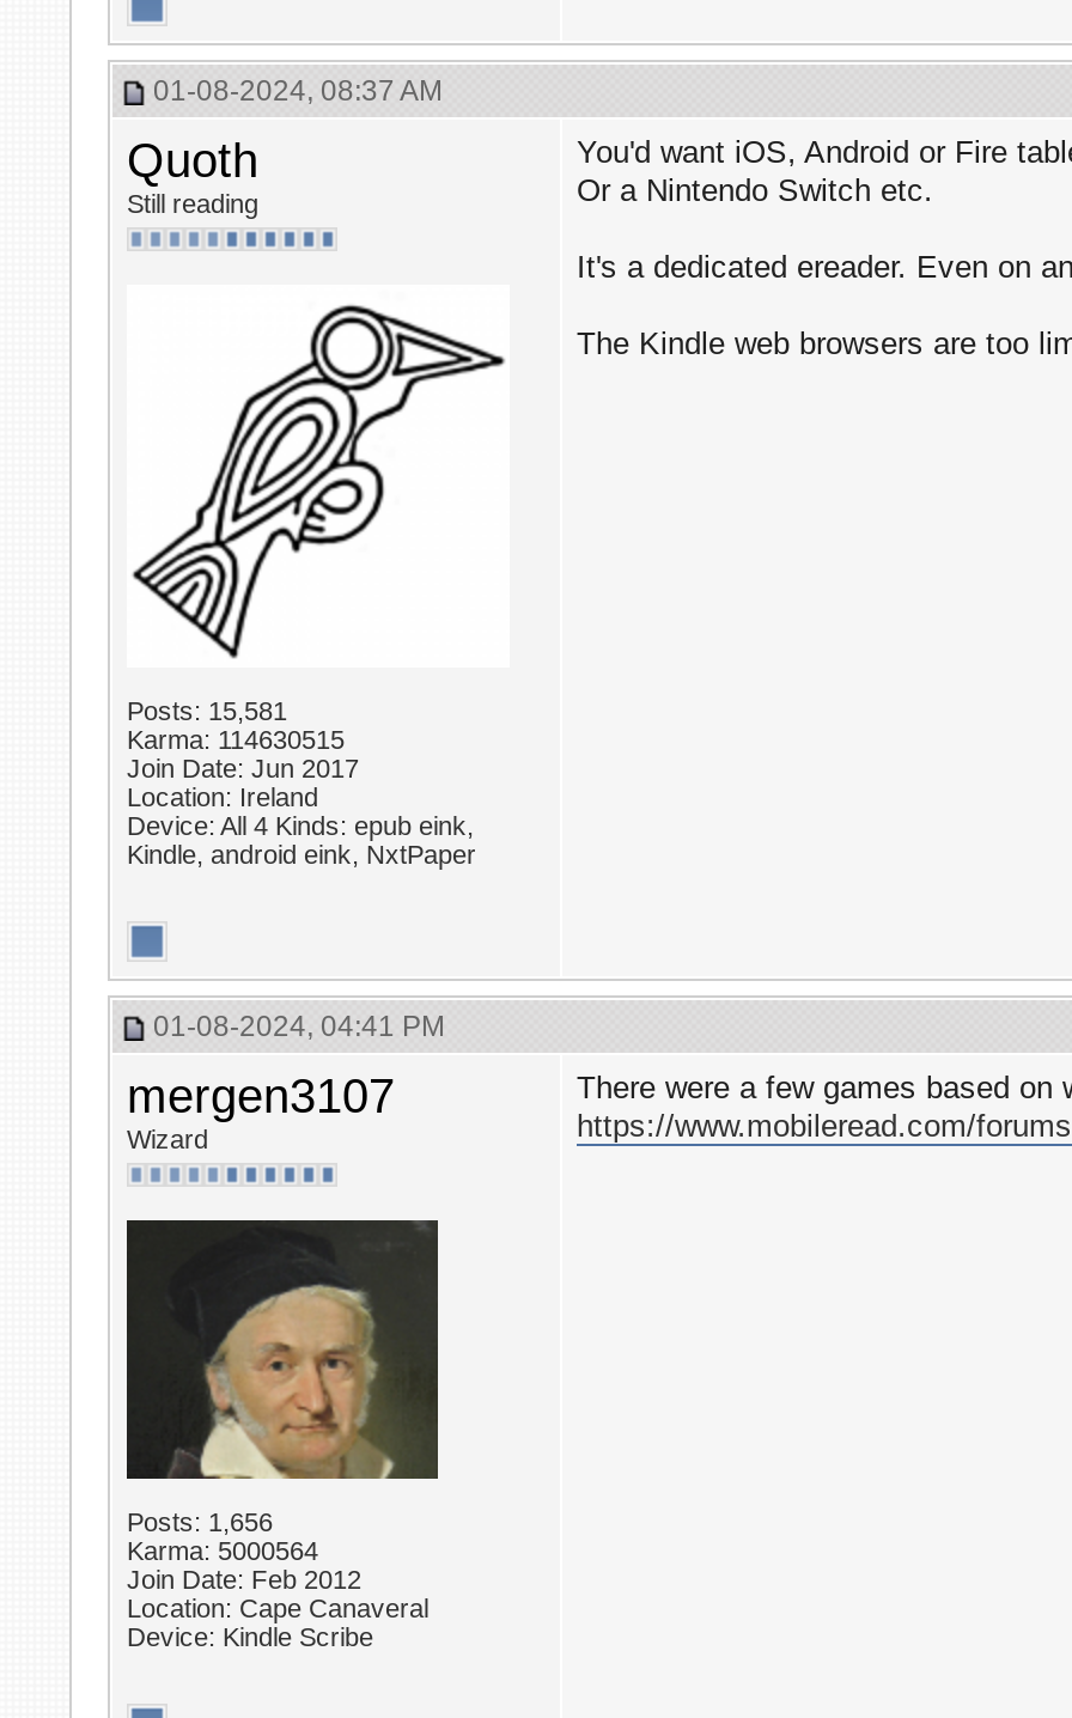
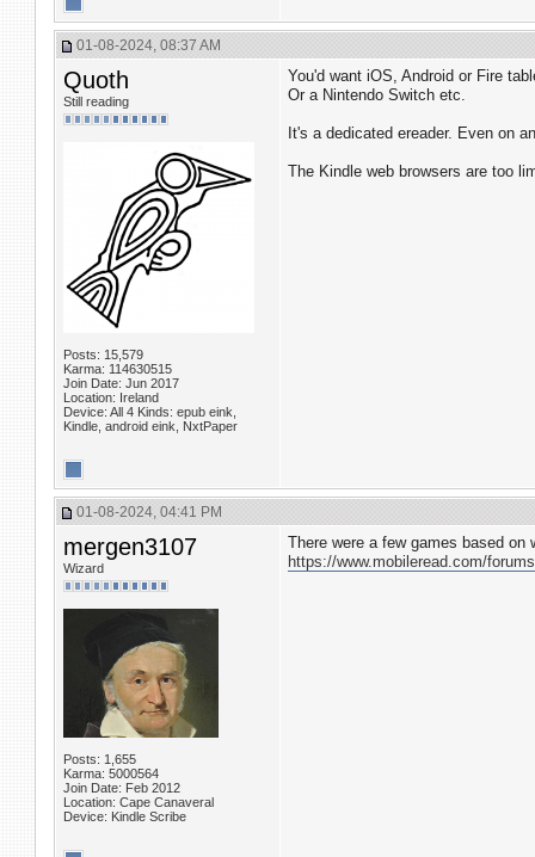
- Posts: 15,581
+ Posts: 15,579

- Posts: 1,656
+ Posts: 1,655
